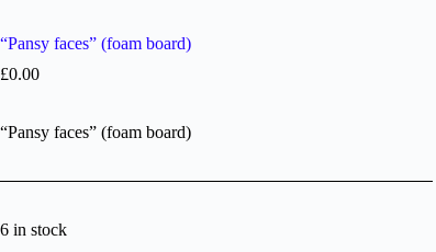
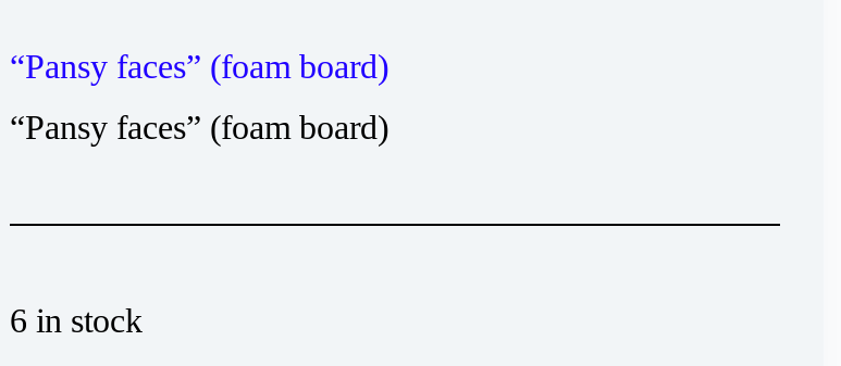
- £0.00
